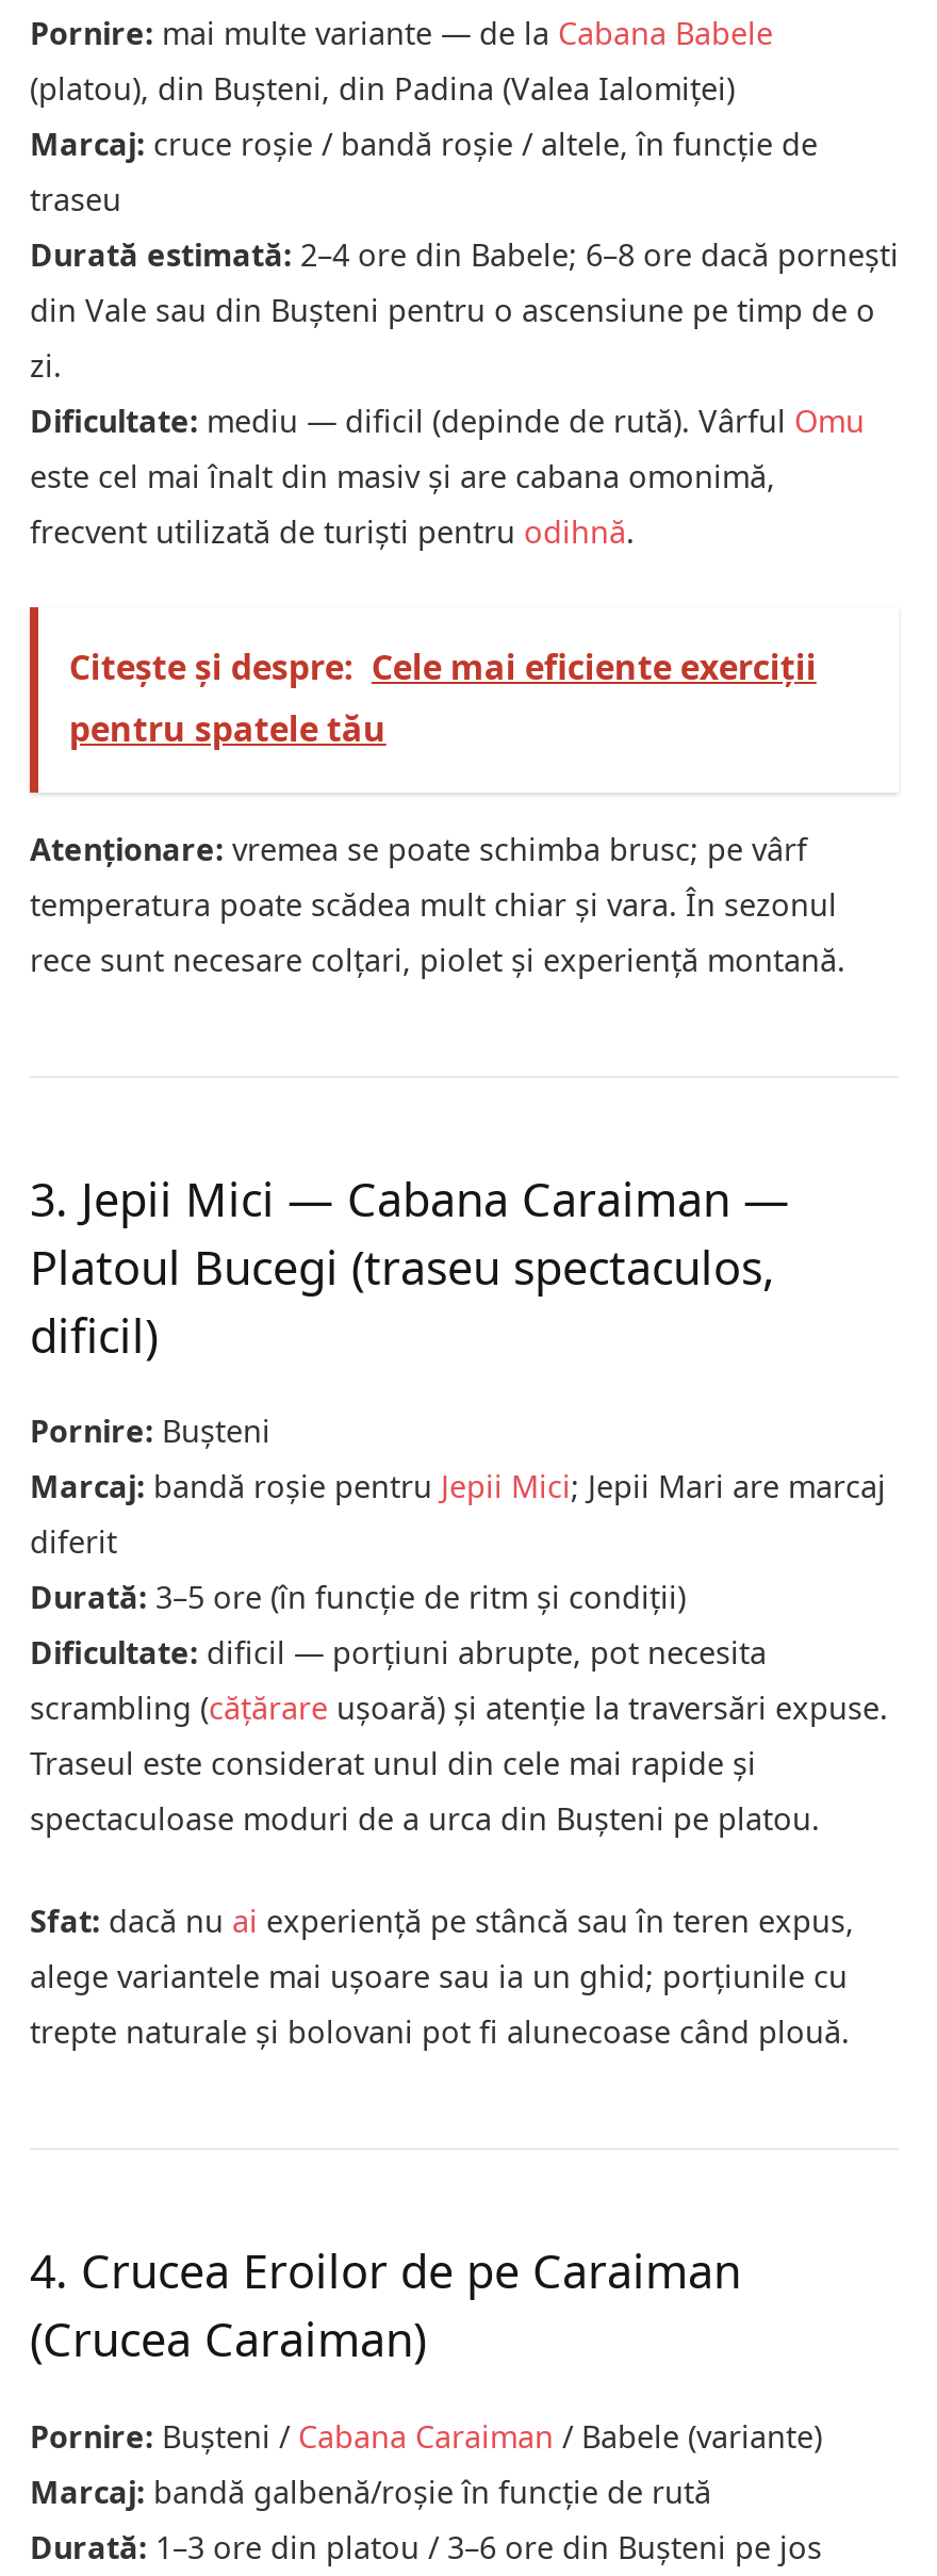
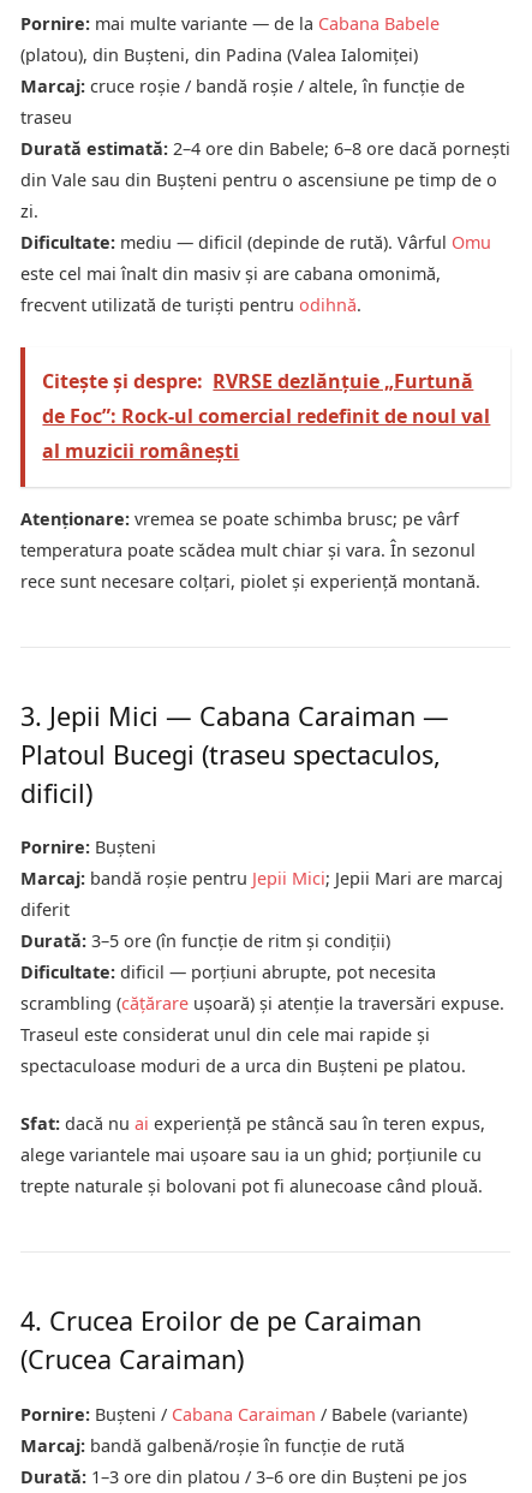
- Citește și despre: Cele mai eficiente exerciții
- pentru spatele tău
+ Citește și despre: RVRSE dezlănțuie „Furtună
+ de Foc”: Rock-ul comercial redefinit de noul val
+ al muzicii românești
